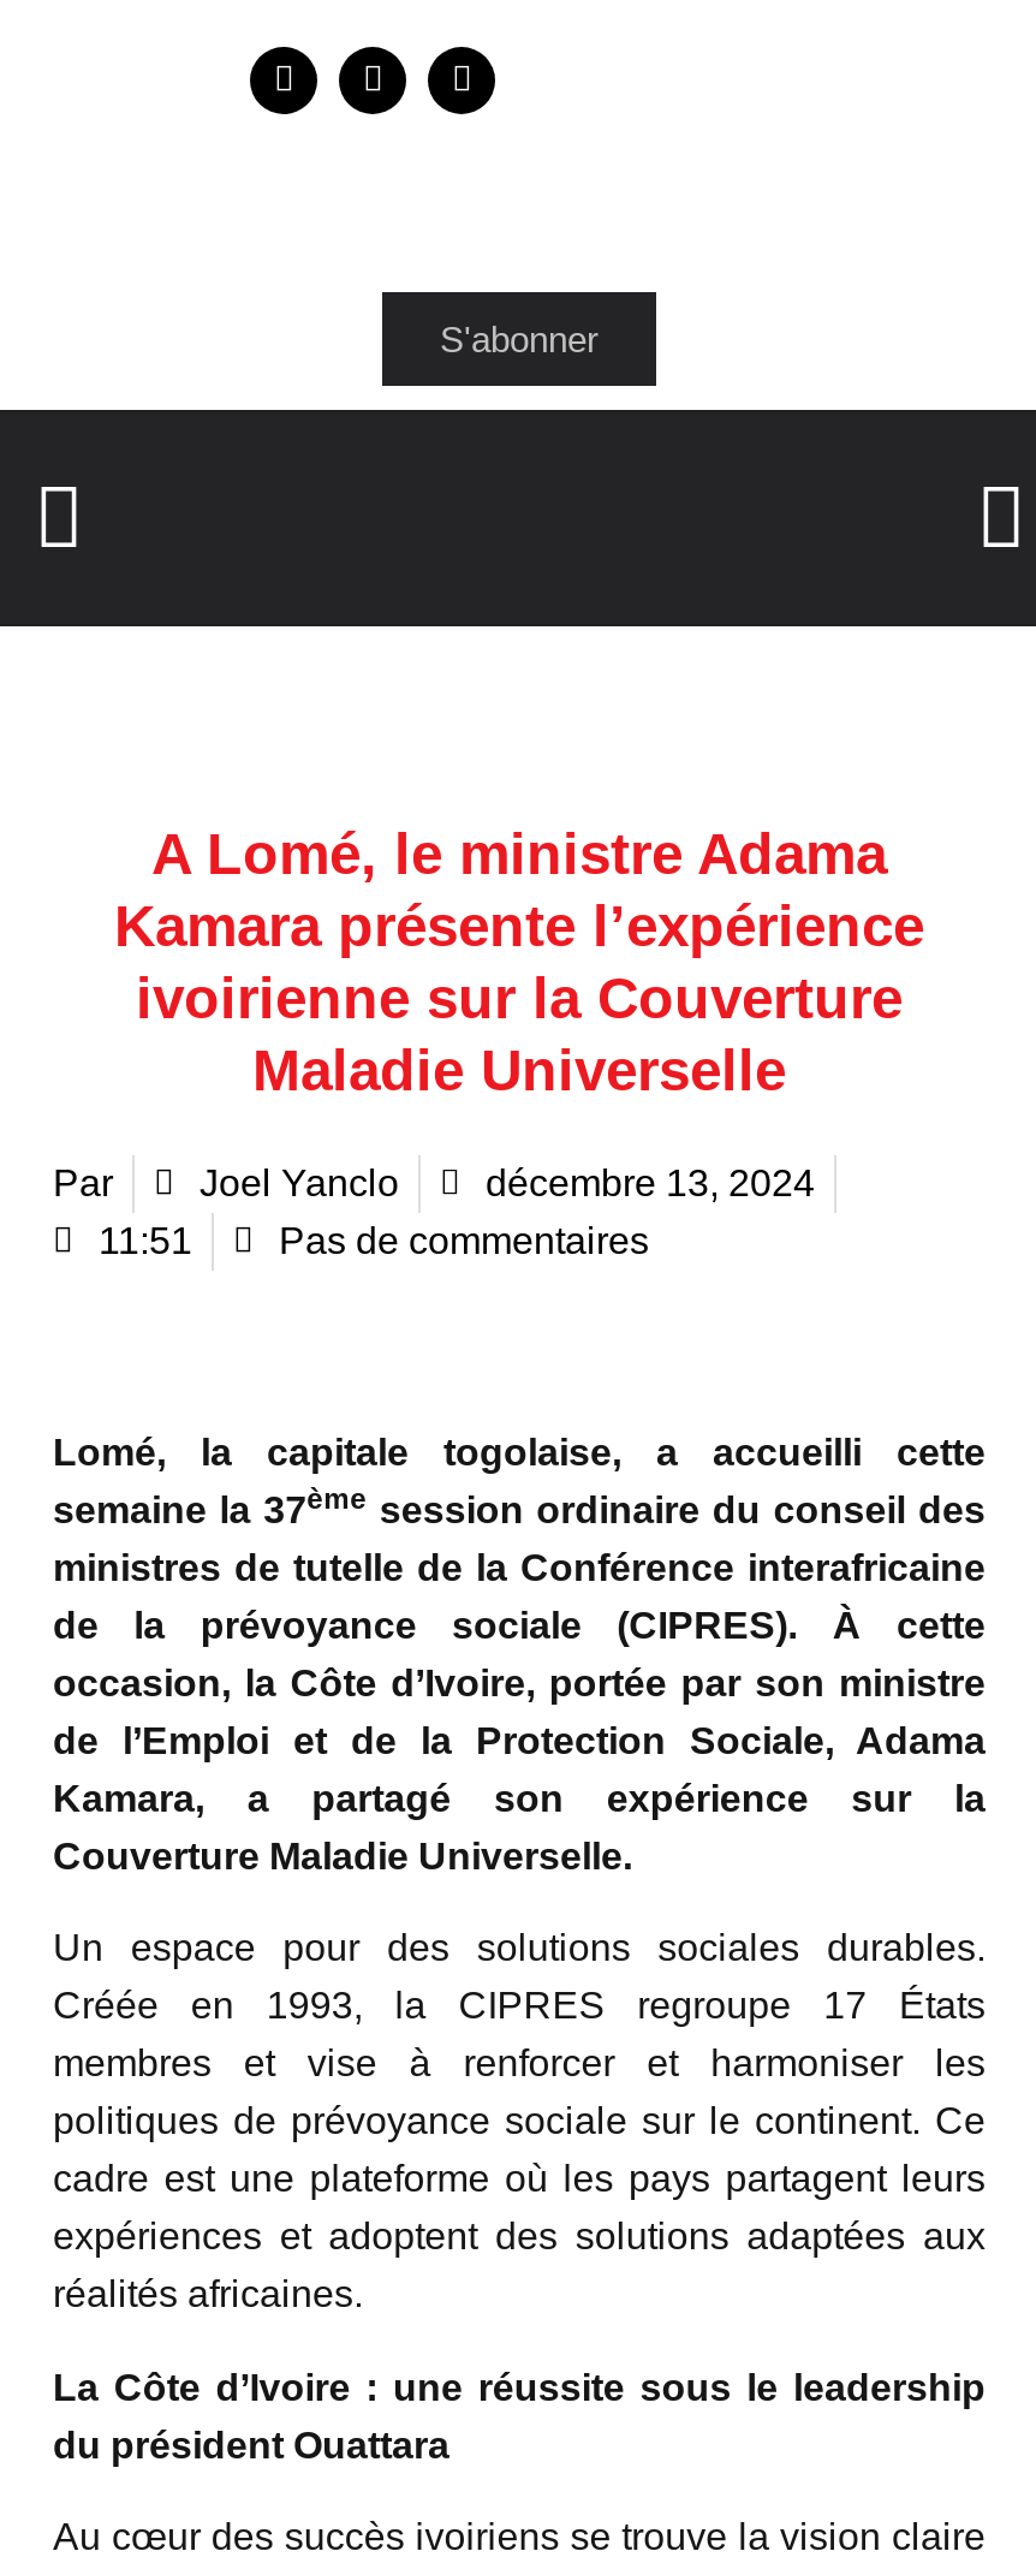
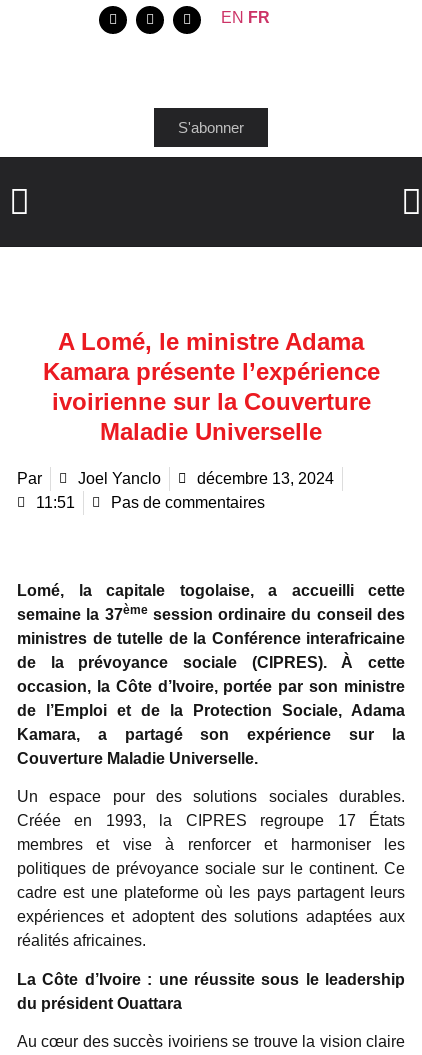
+ EN FR
